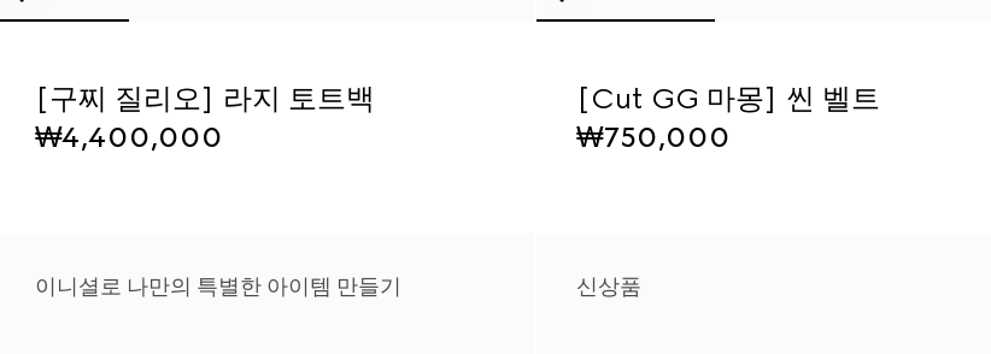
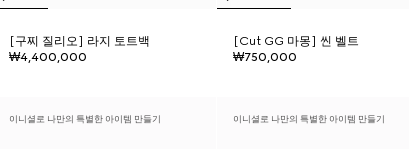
- 신상품
+ 이니셜로 나만의 특별한 아이템 만들기
